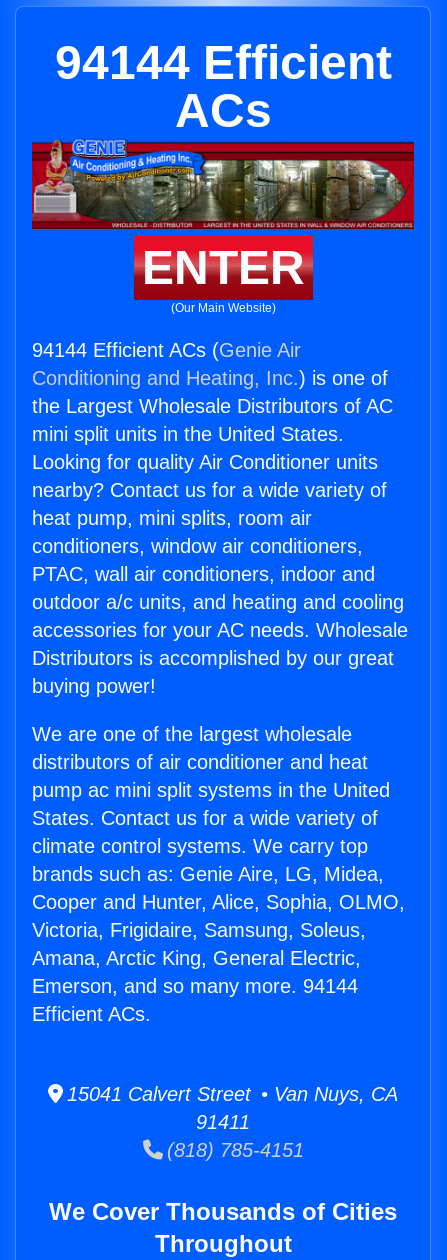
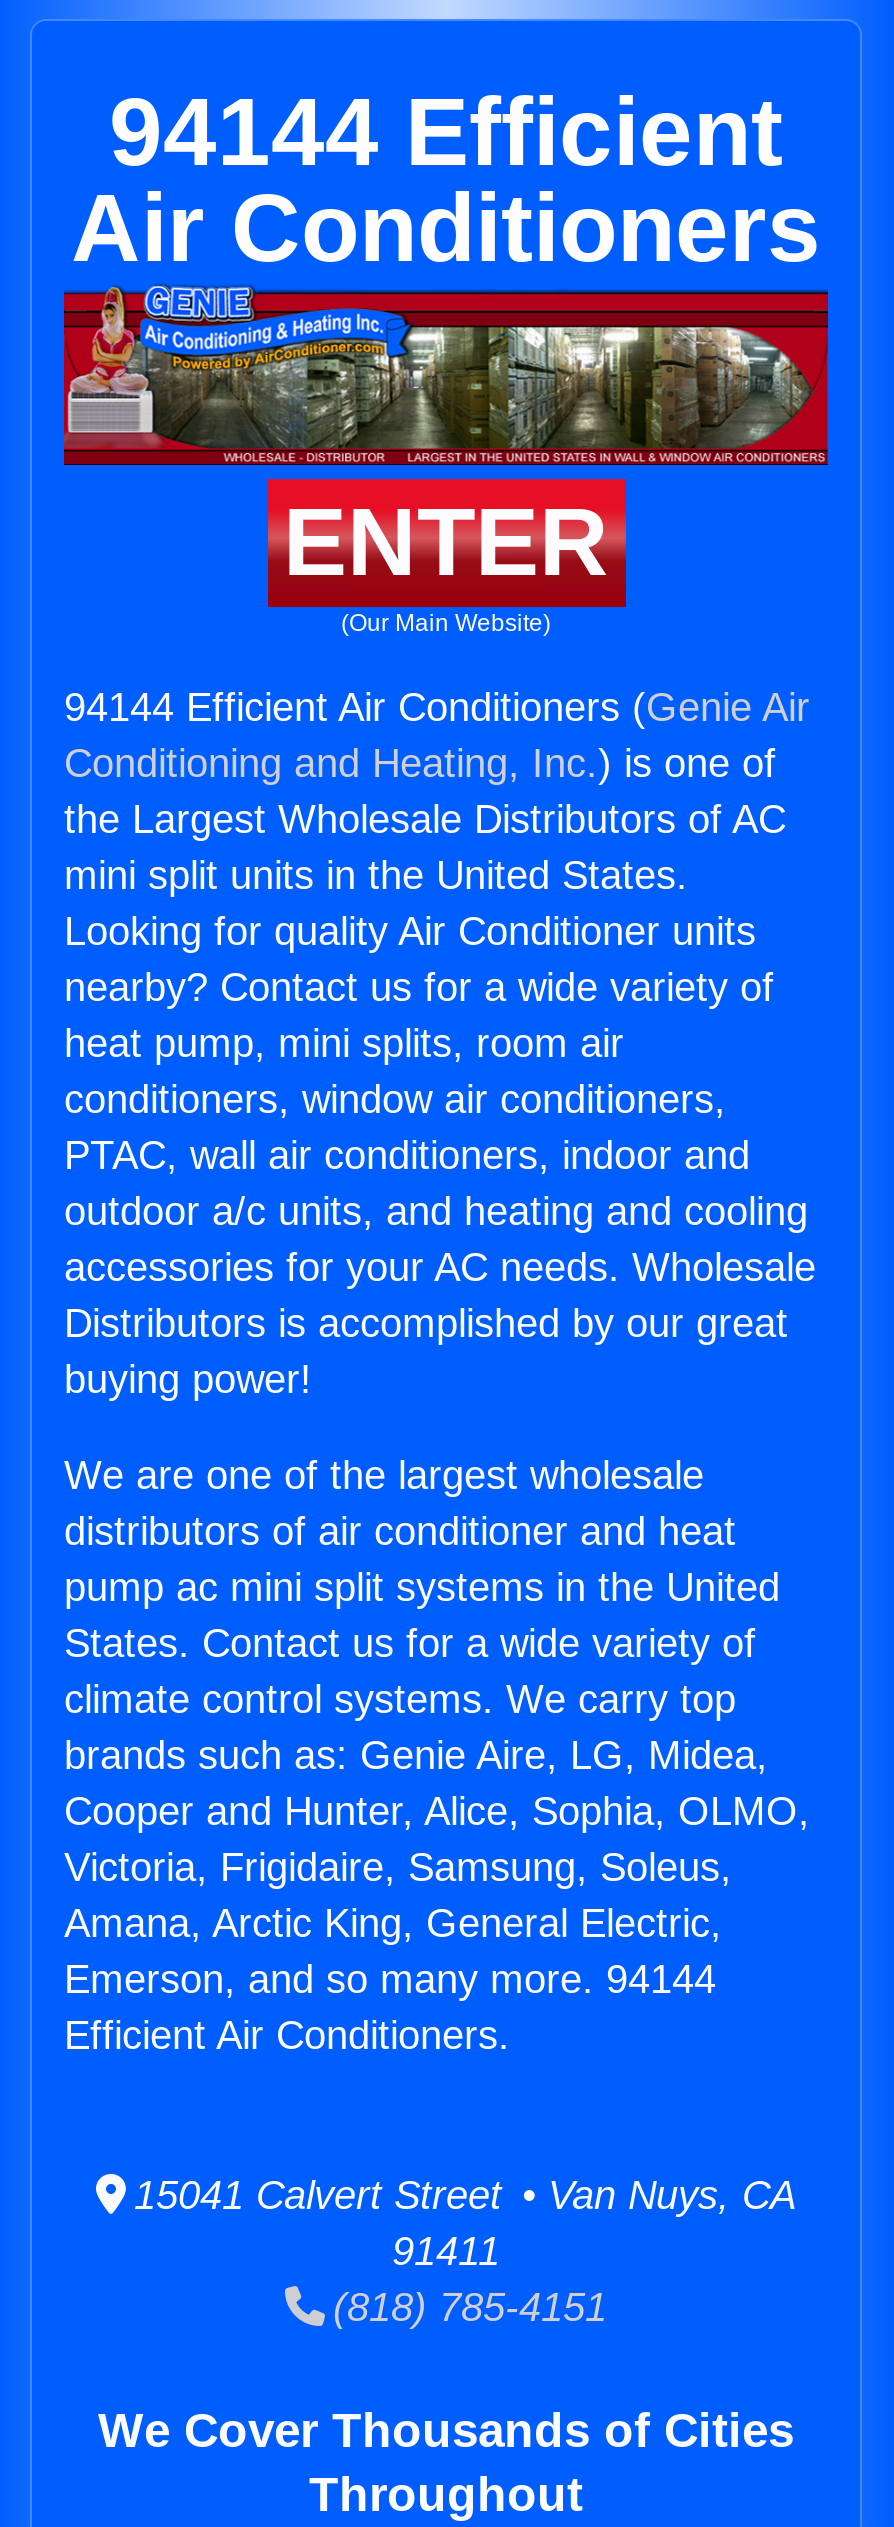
- ACs
+ Air Conditioners

- 94144 Efficient ACs (Genie Air
+ 94144 Efficient Air Conditioners (Genie Air

- Efficient ACs.
+ Efficient Air Conditioners.
